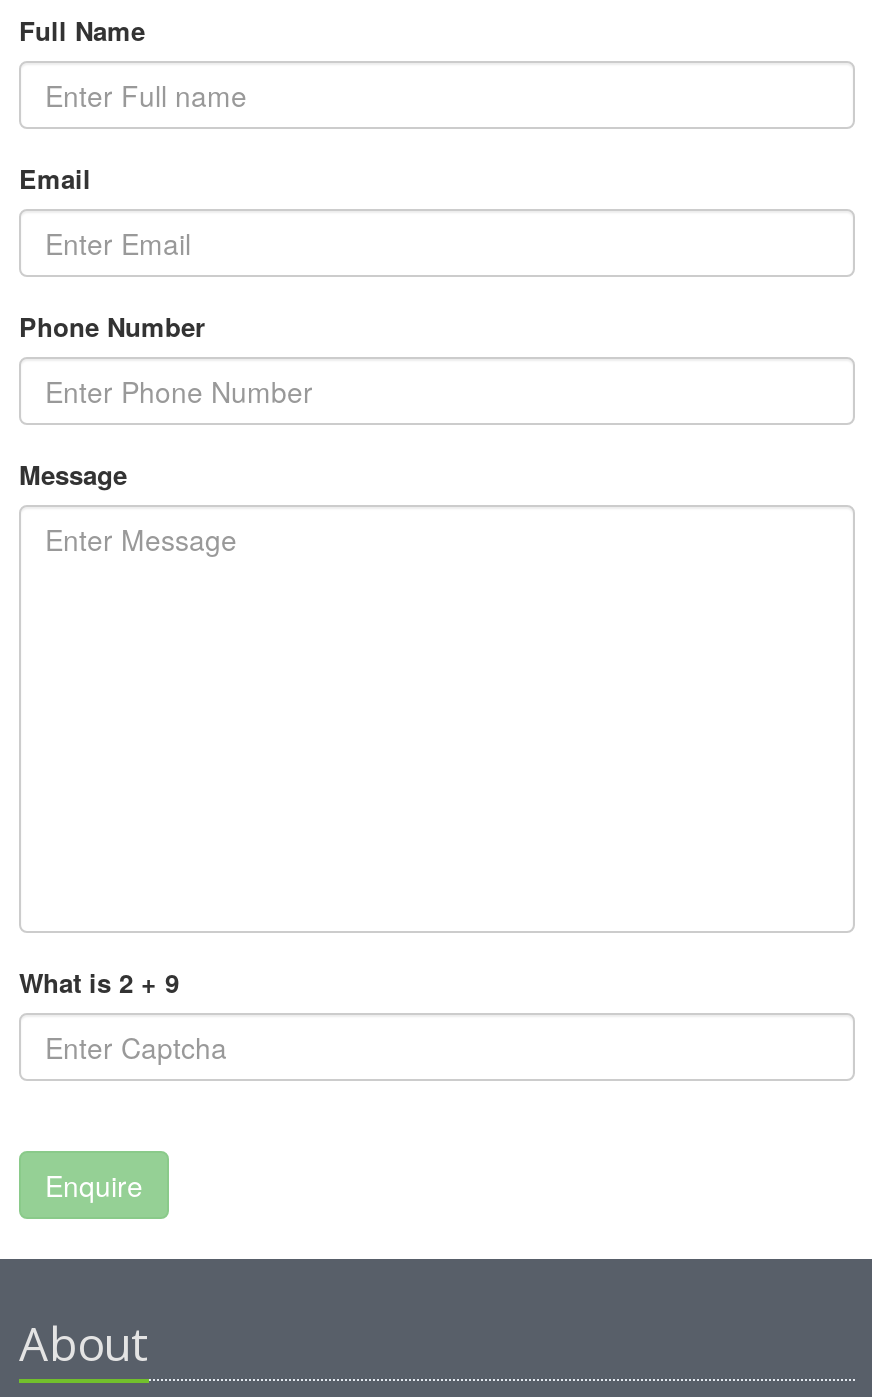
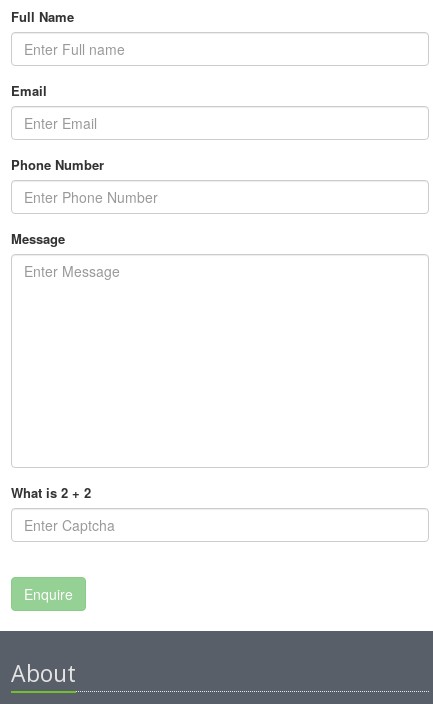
- What is 2 + 9
+ What is 2 + 2
